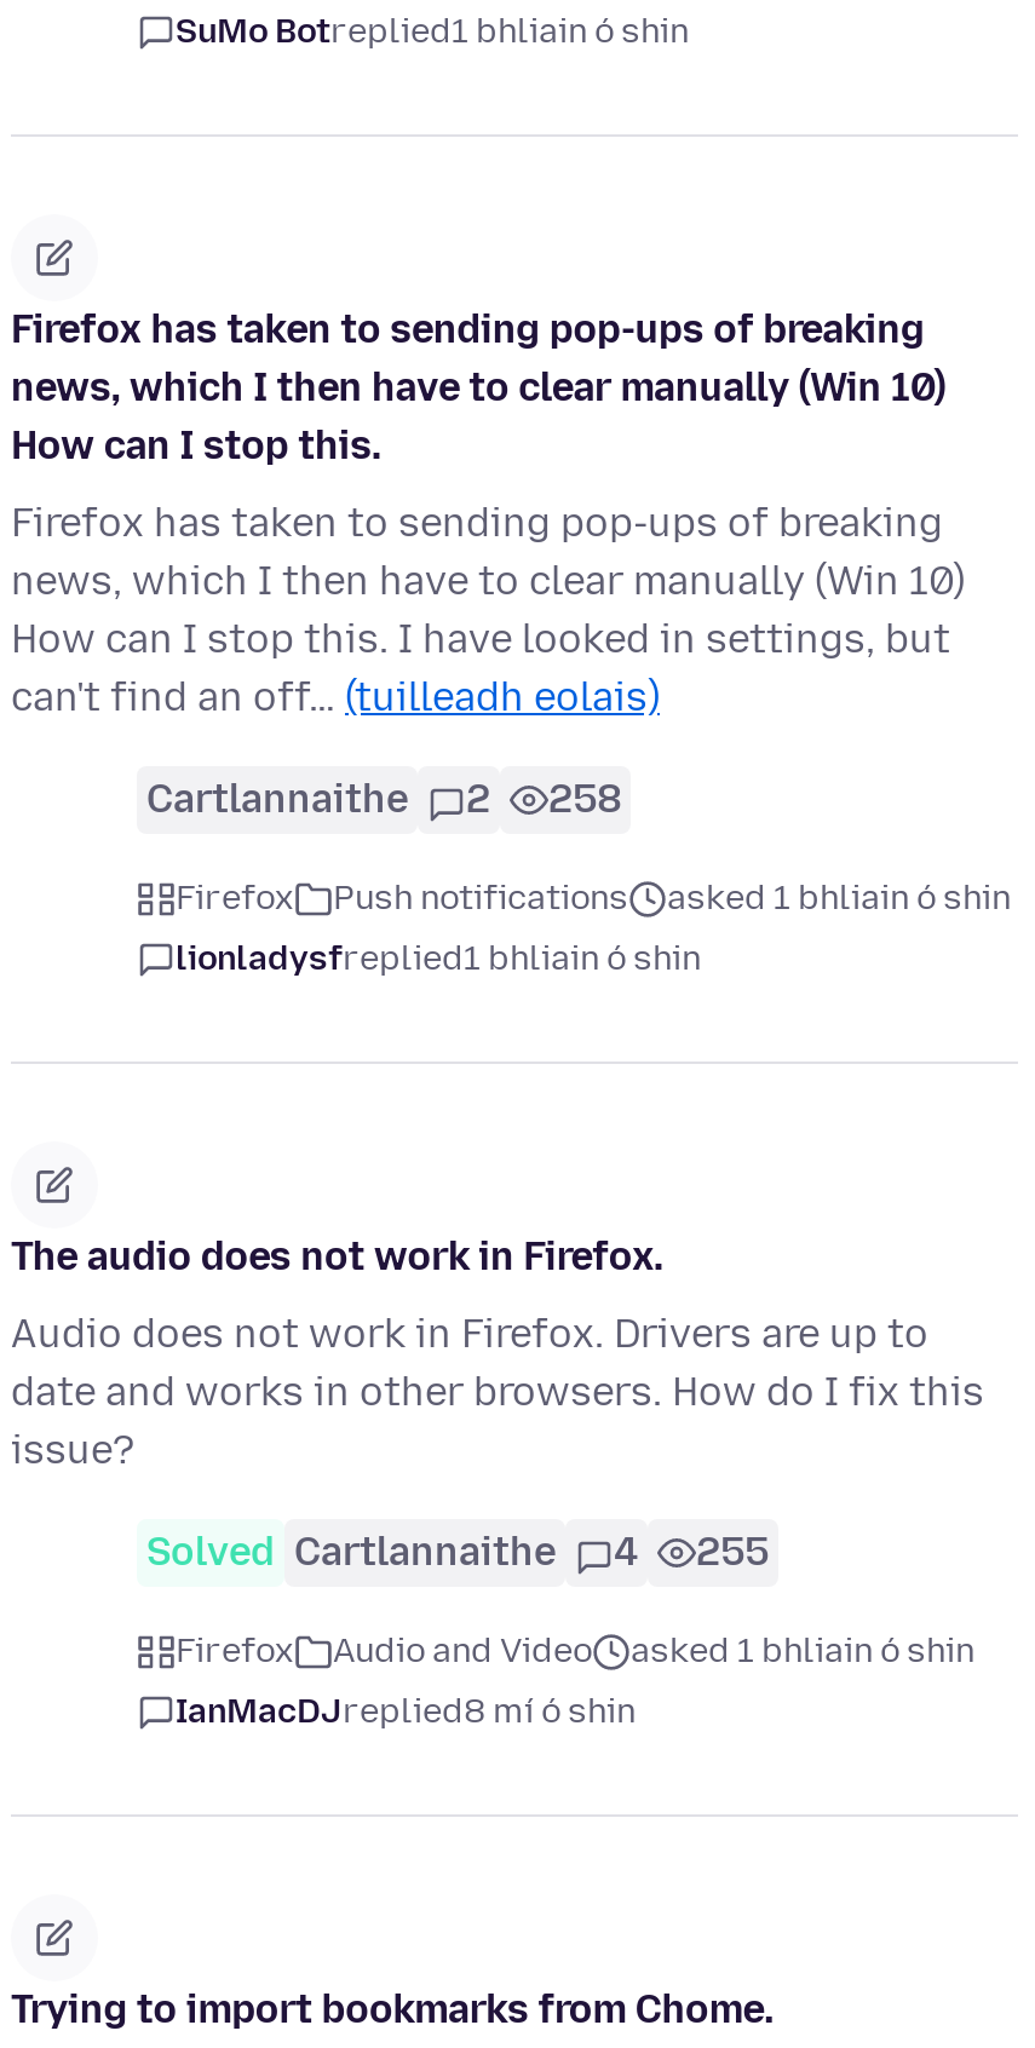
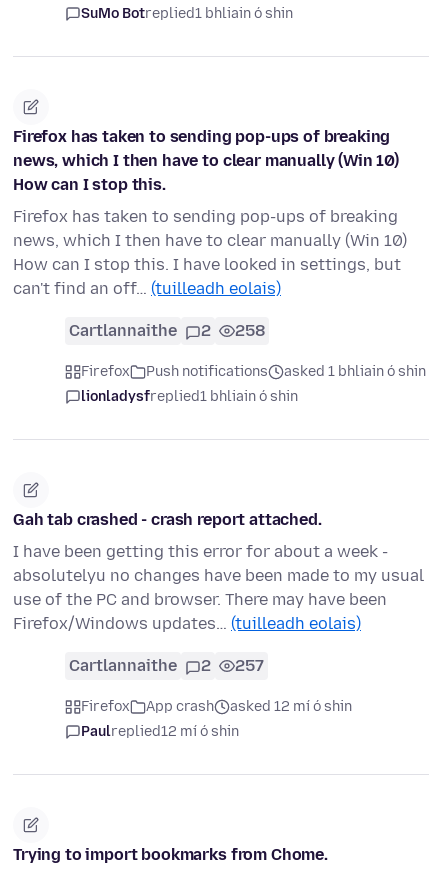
- The audio does not work in Firefox.
+ Gah tab crashed - crash report attached.

- Audio does not work in Firefox. Drivers are up to
- date and works in other browsers. How do I fix this
- issue?
+ I have been getting this error for about a week -
+ absolutelyu no changes have been made to my usual
+ use of the PC and browser. There may have been
+ Firefox/Windows updates… (tuilleadh eolais)

- Solved Cartlannaithe
- 4
- 255
+ Cartlannaithe
+ 2
+ 257

- Audio and Video
- asked 1 bhliain ó shin
+ App crash
+ asked 12 mí ó shin

- IanMacDJreplied8 mí ó shin
+ Paulreplied12 mí ó shin
